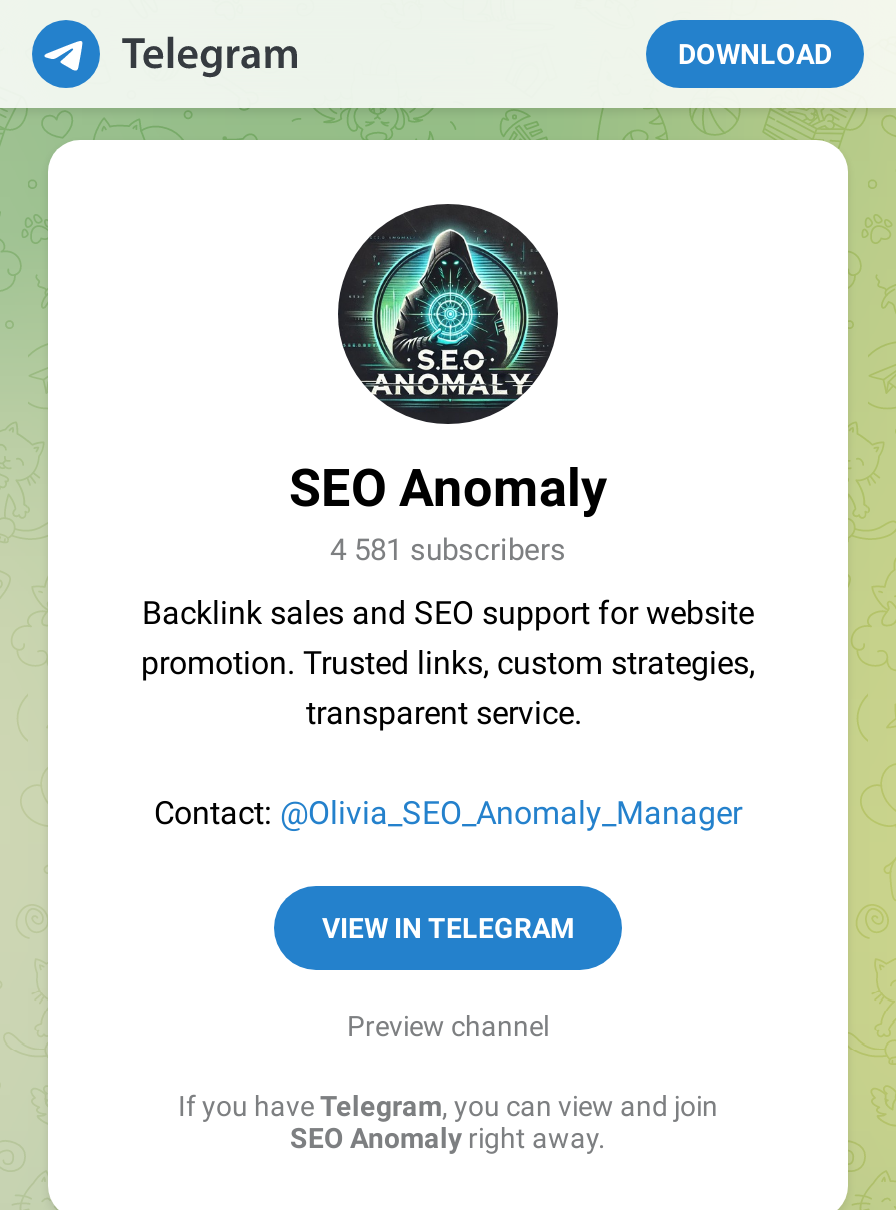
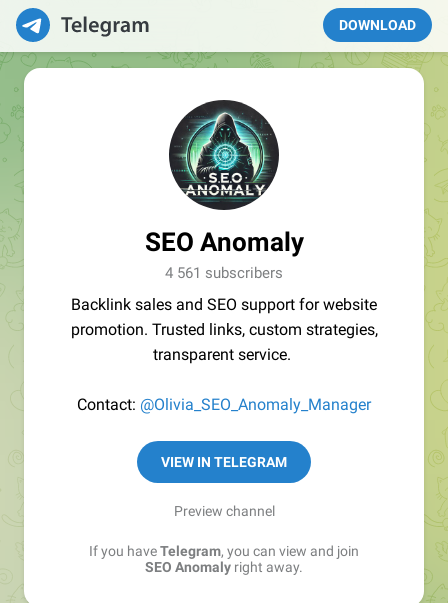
- 4 581 subscribers
+ 4 561 subscribers
